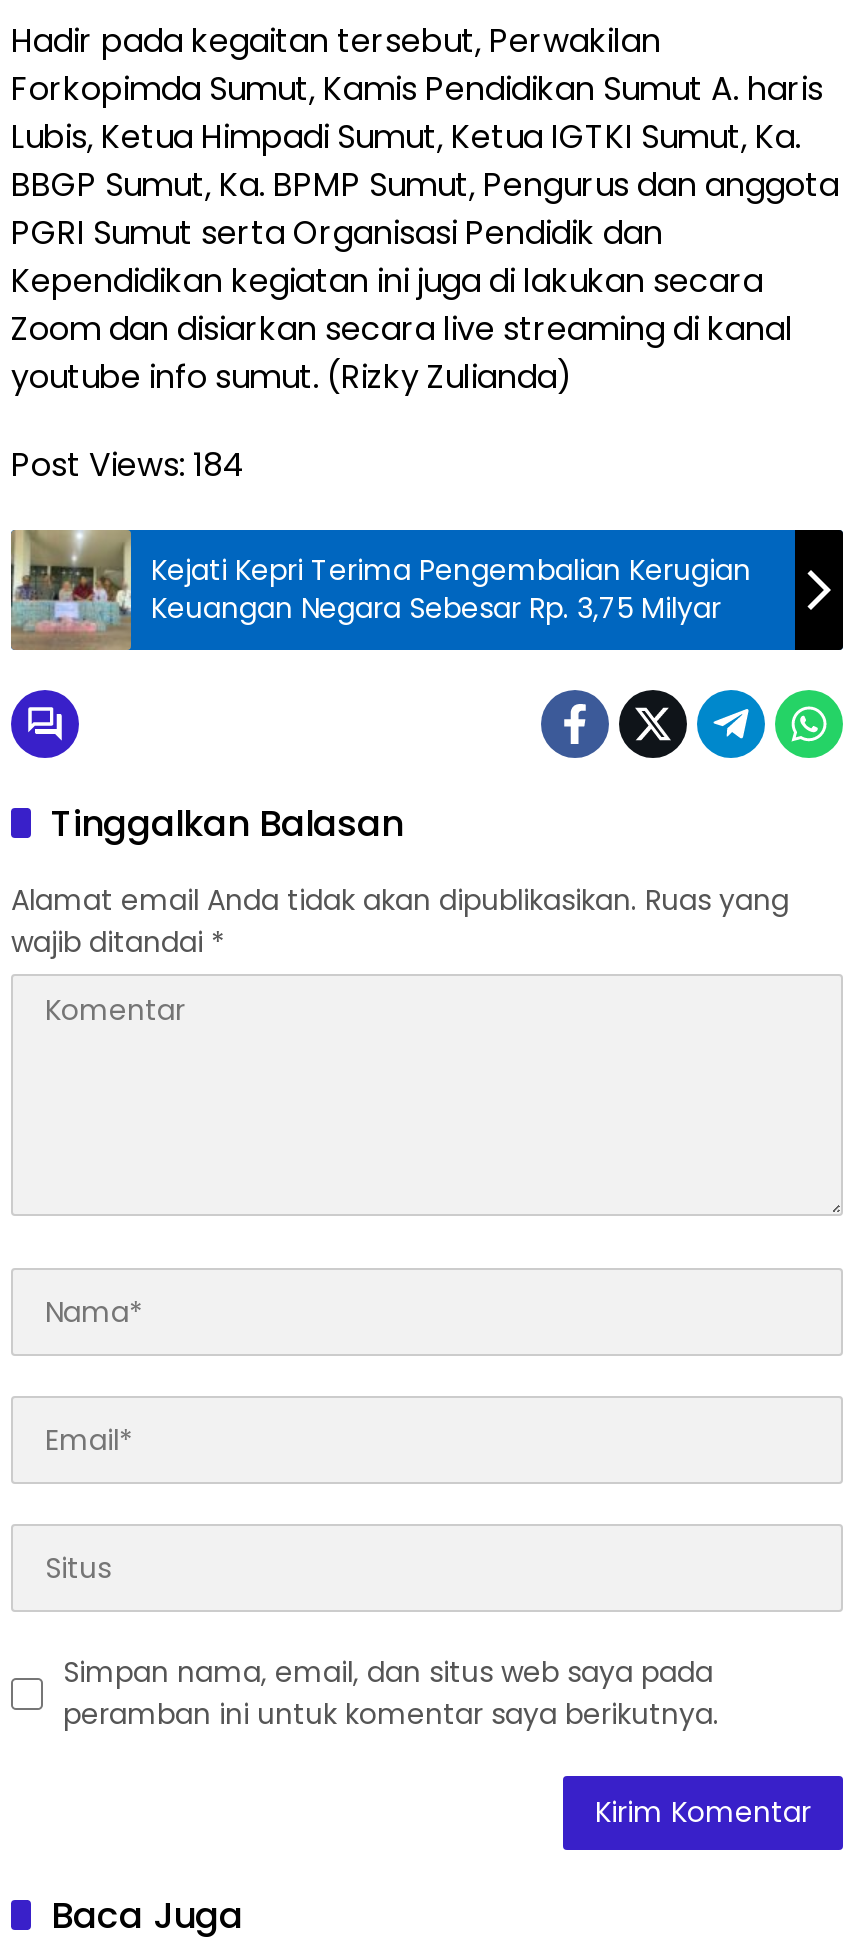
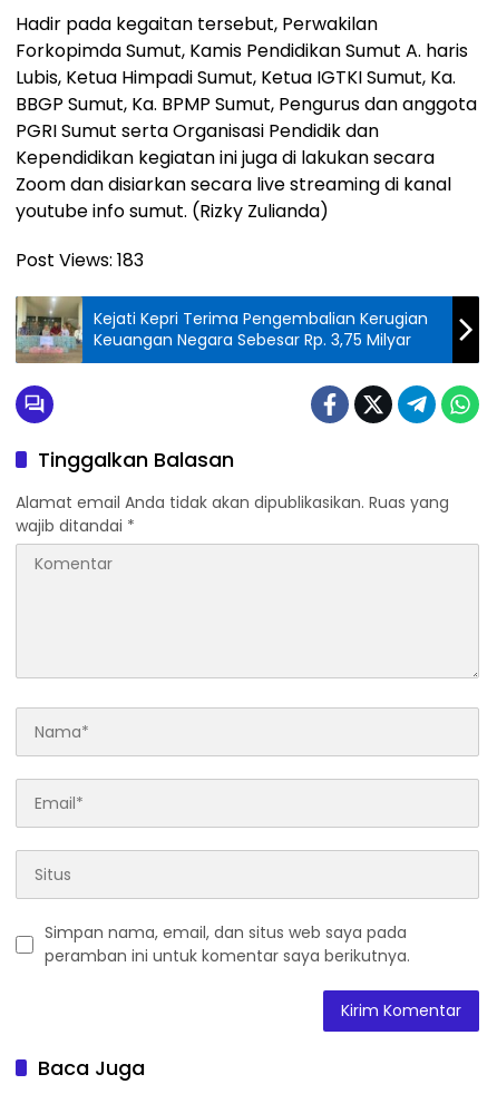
- Post Views: 184
+ Post Views: 183
